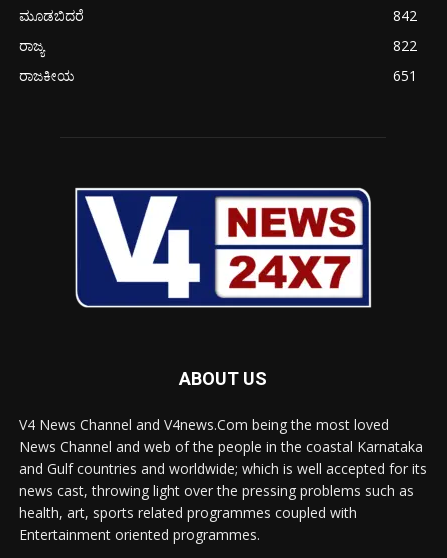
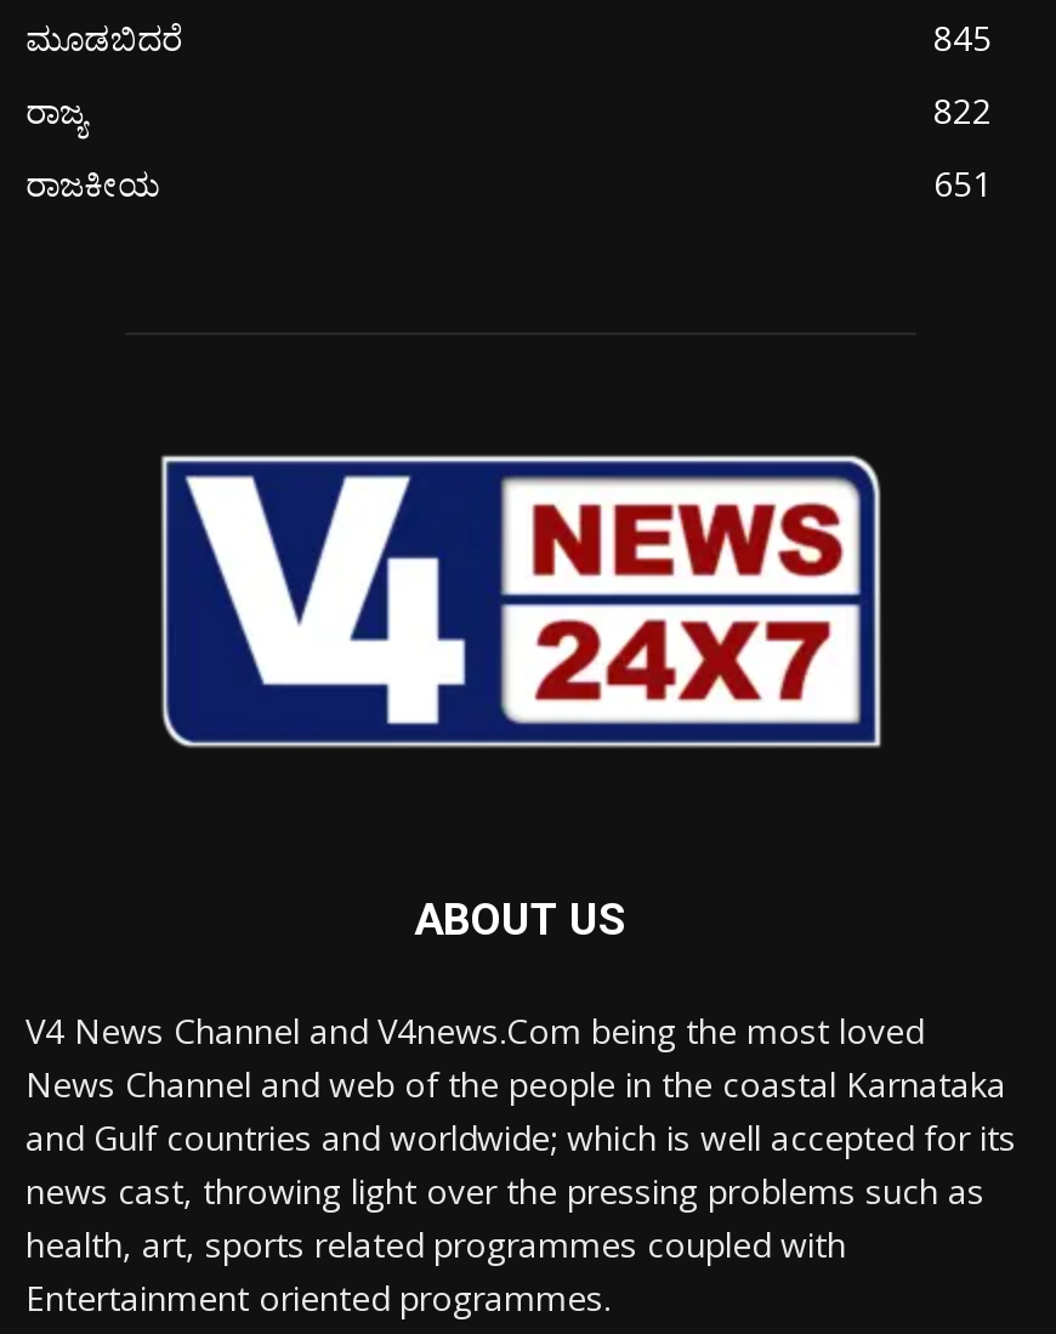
- 842
+ 845
